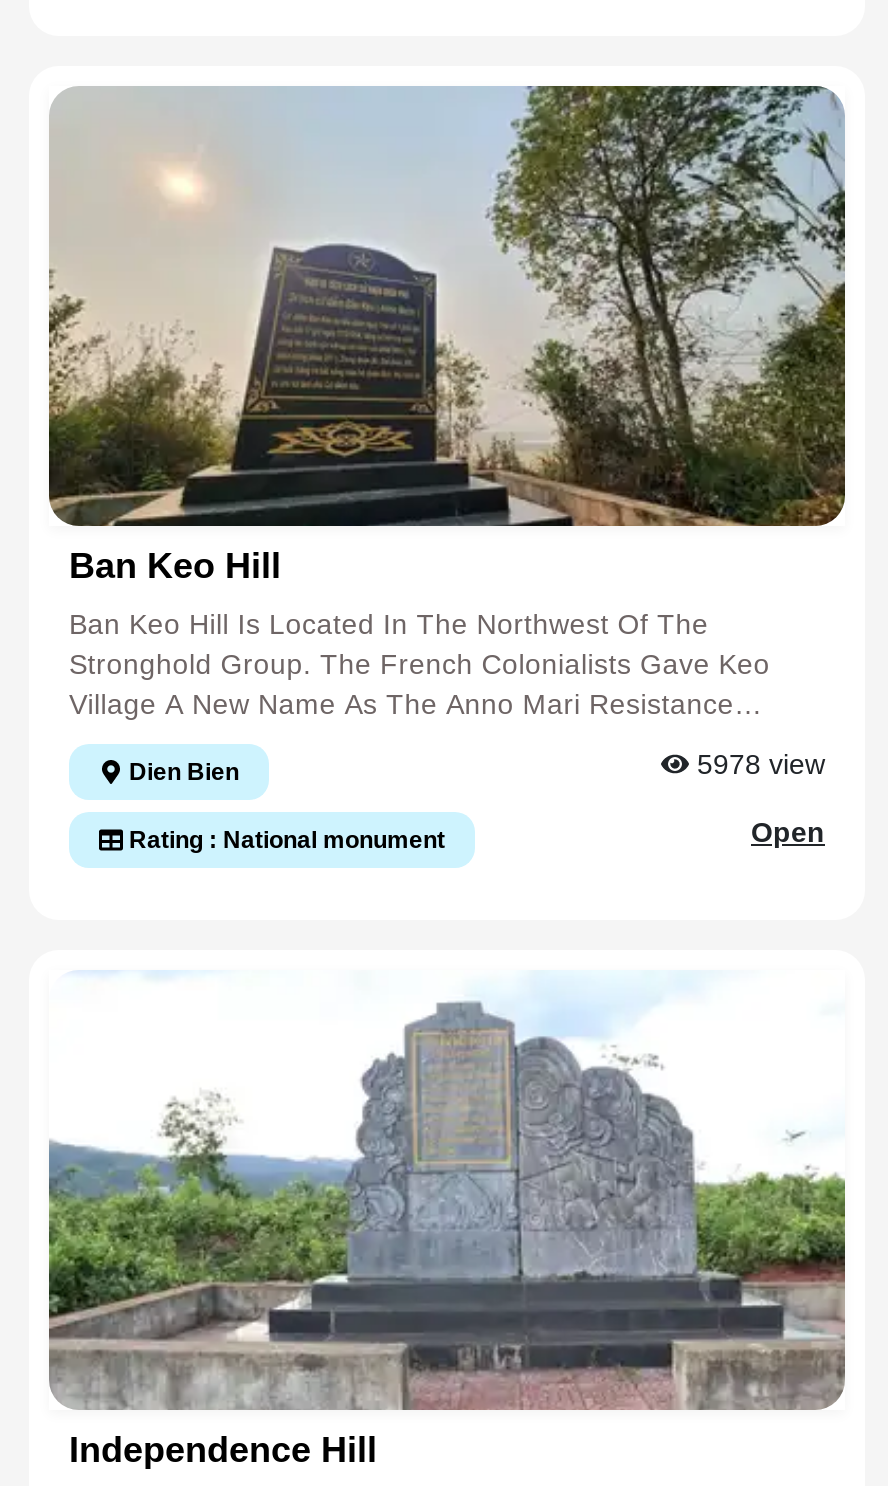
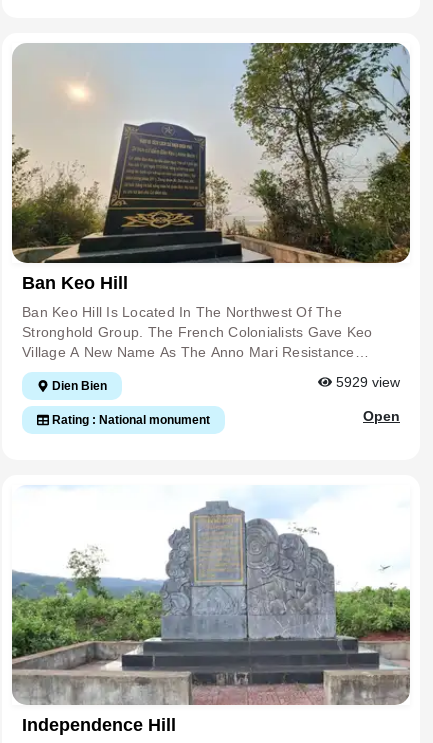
- 5978 view
+ 5929 view
